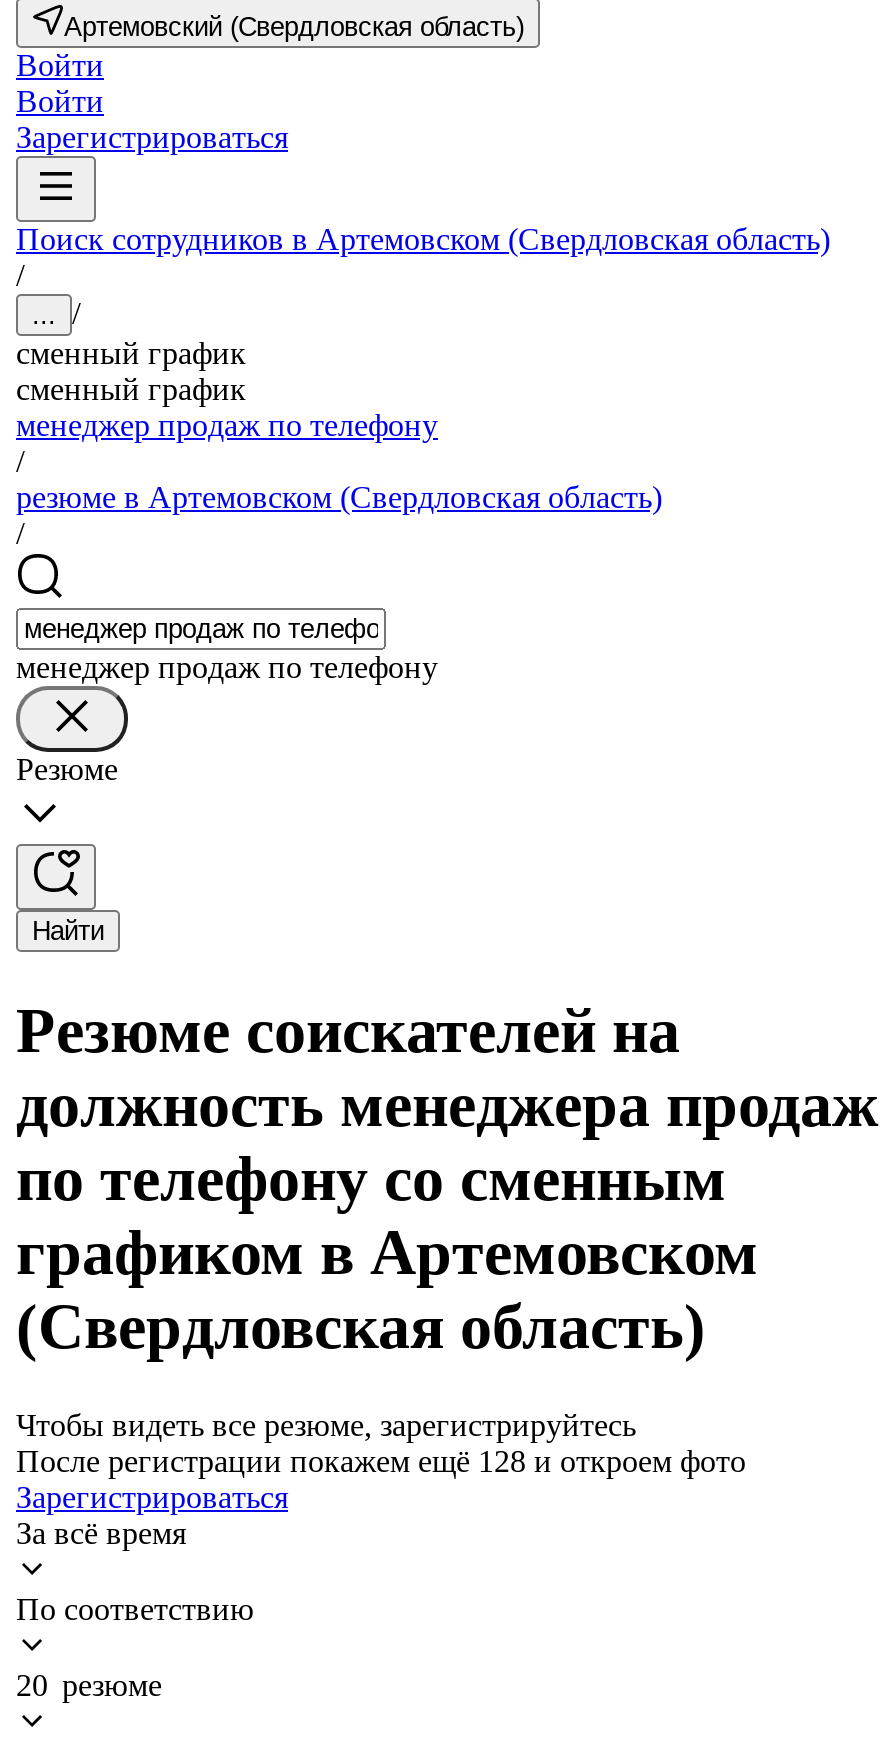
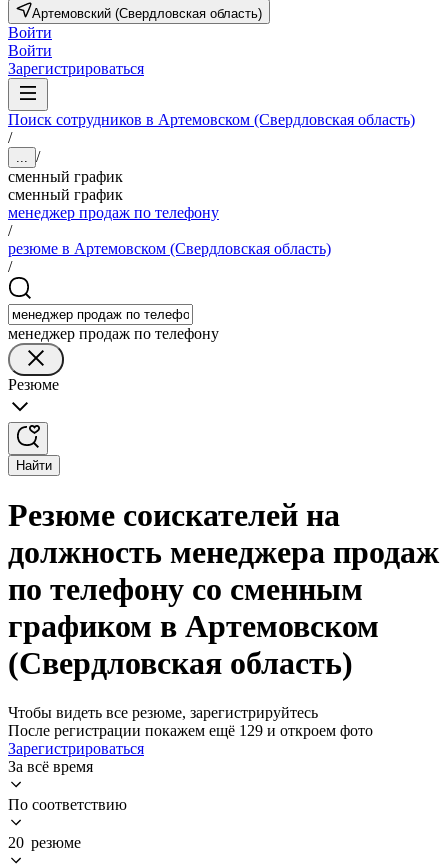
- После регистрации покажем ещё 128 и откроем фото
+ После регистрации покажем ещё 129 и откроем фото
